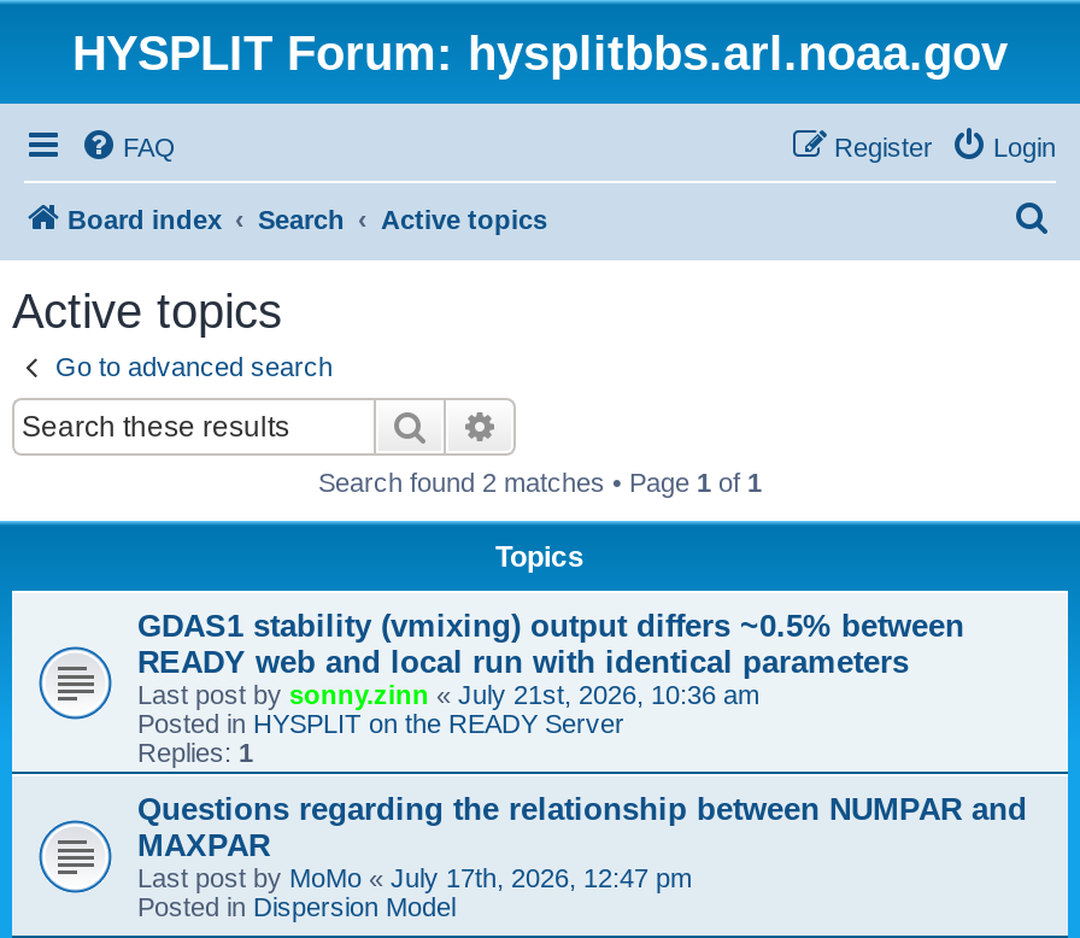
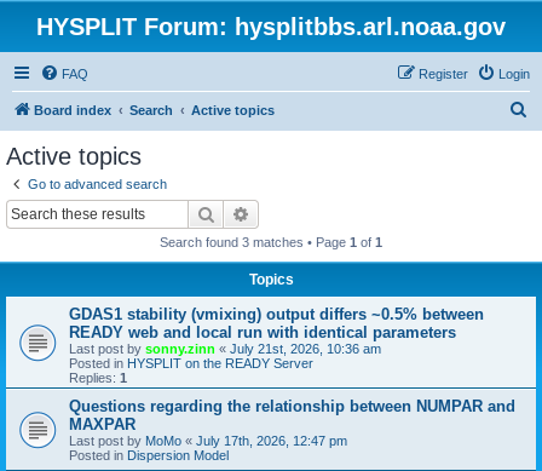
- Search found 2 matches • Page 1 of 1
+ Search found 3 matches • Page 1 of 1
